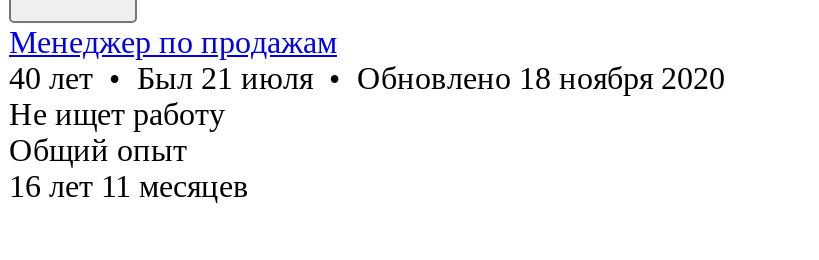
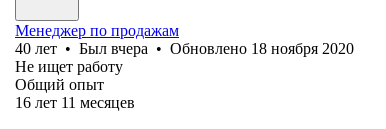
- 40 лет • Был 21 июля • Обновлено 18 ноября 2020
+ 40 лет • Был вчера • Обновлено 18 ноября 2020
